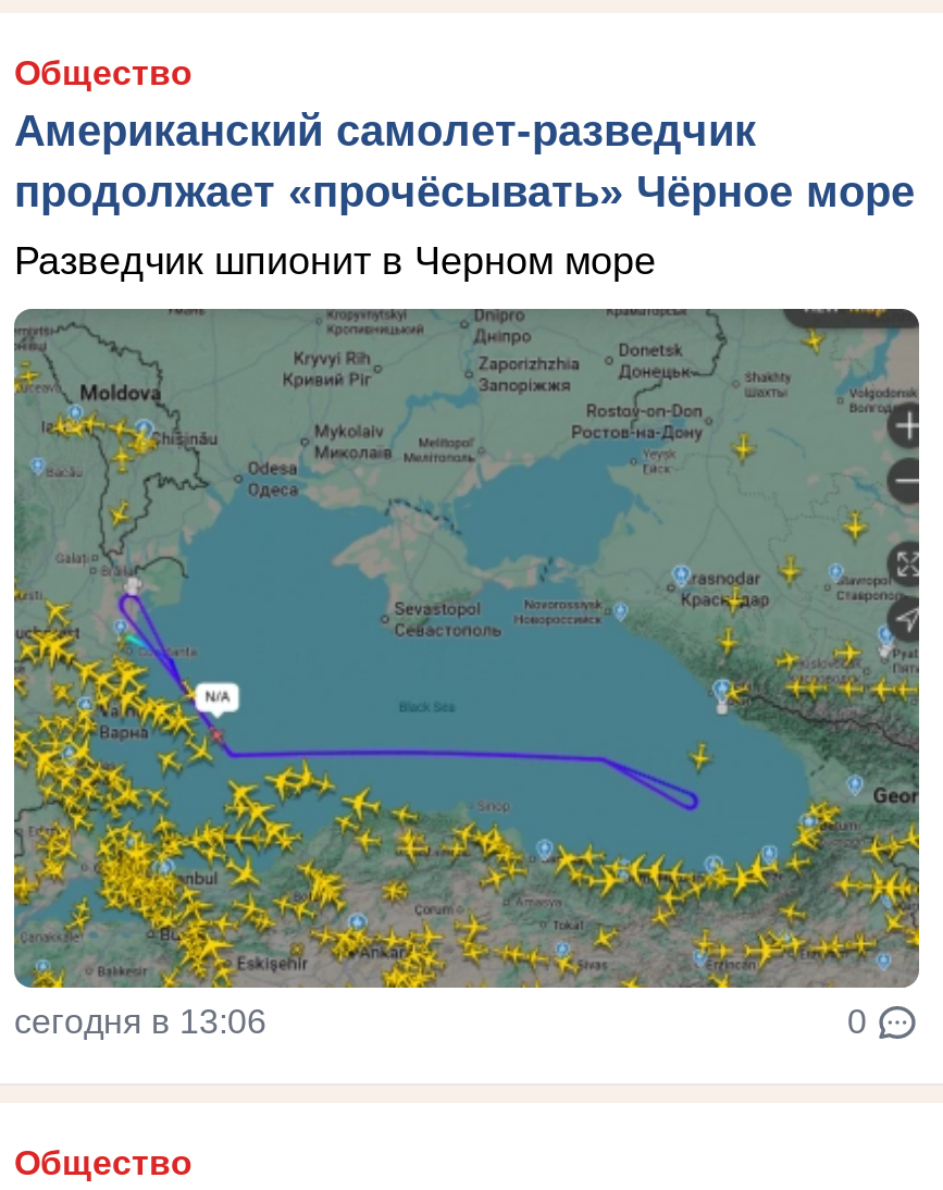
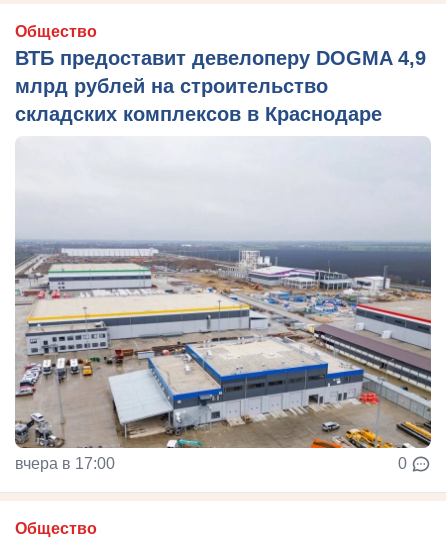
- Американский самолет-разведчик
- продолжает «прочёсывать» Чёрное море
- Разведчик шпионит в Черном море
+ ВТБ предоставит девелоперу DOGMA 4,9
+ млрд рублей на строительство
+ складских комплексов в Краснодаре

- [image]
- сегодня в 13:06
+ [image]
+ вчера в 17:00
